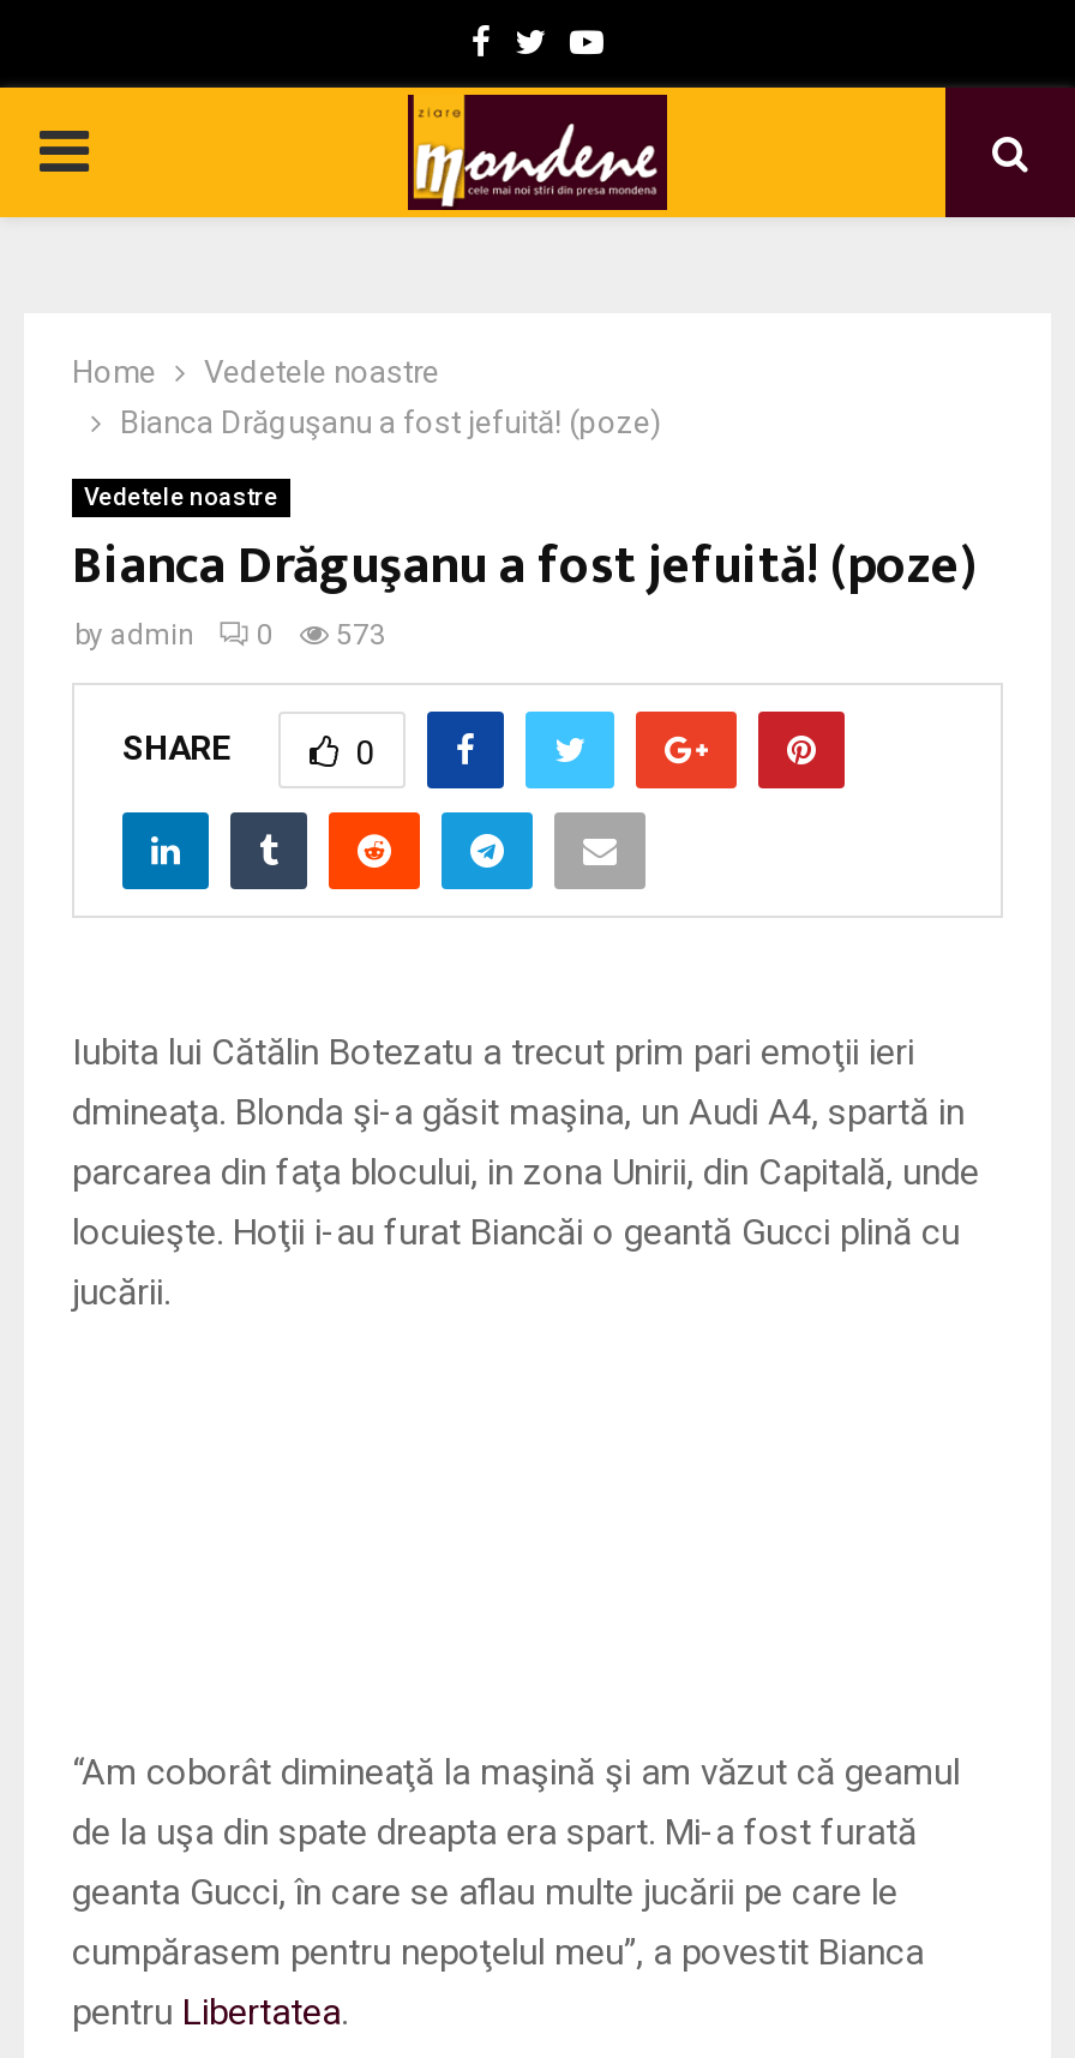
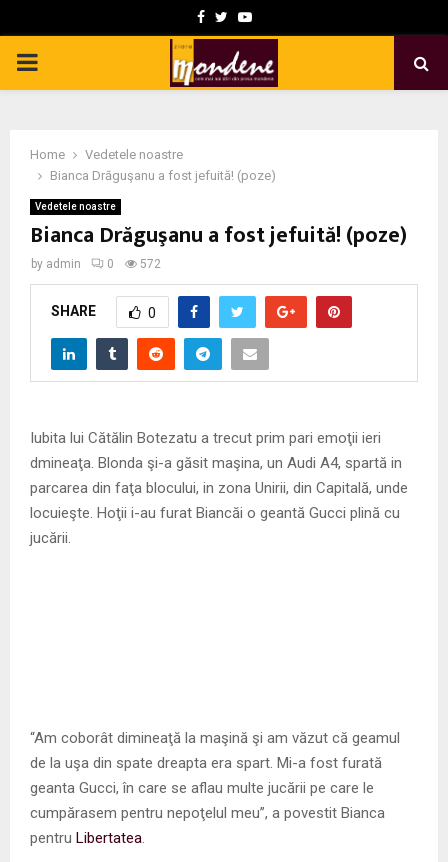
- by admin 0 573
+ by admin 0 572
